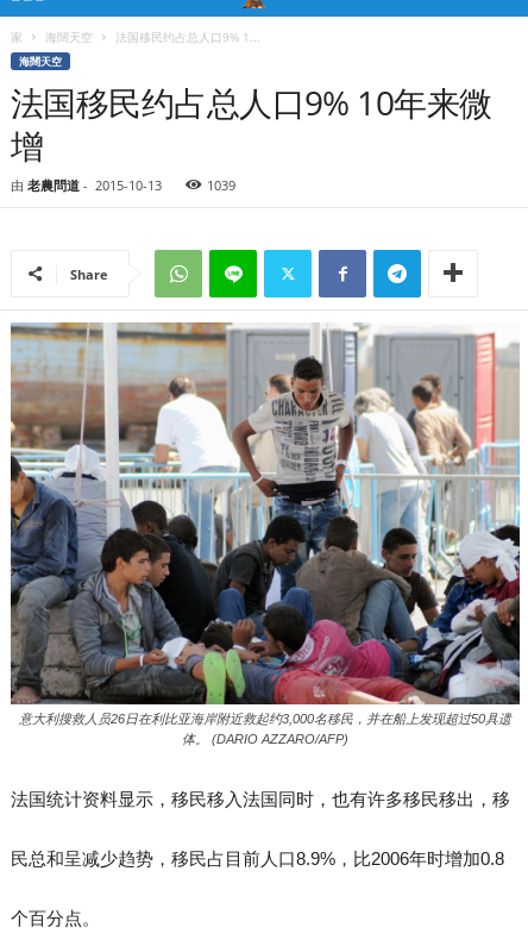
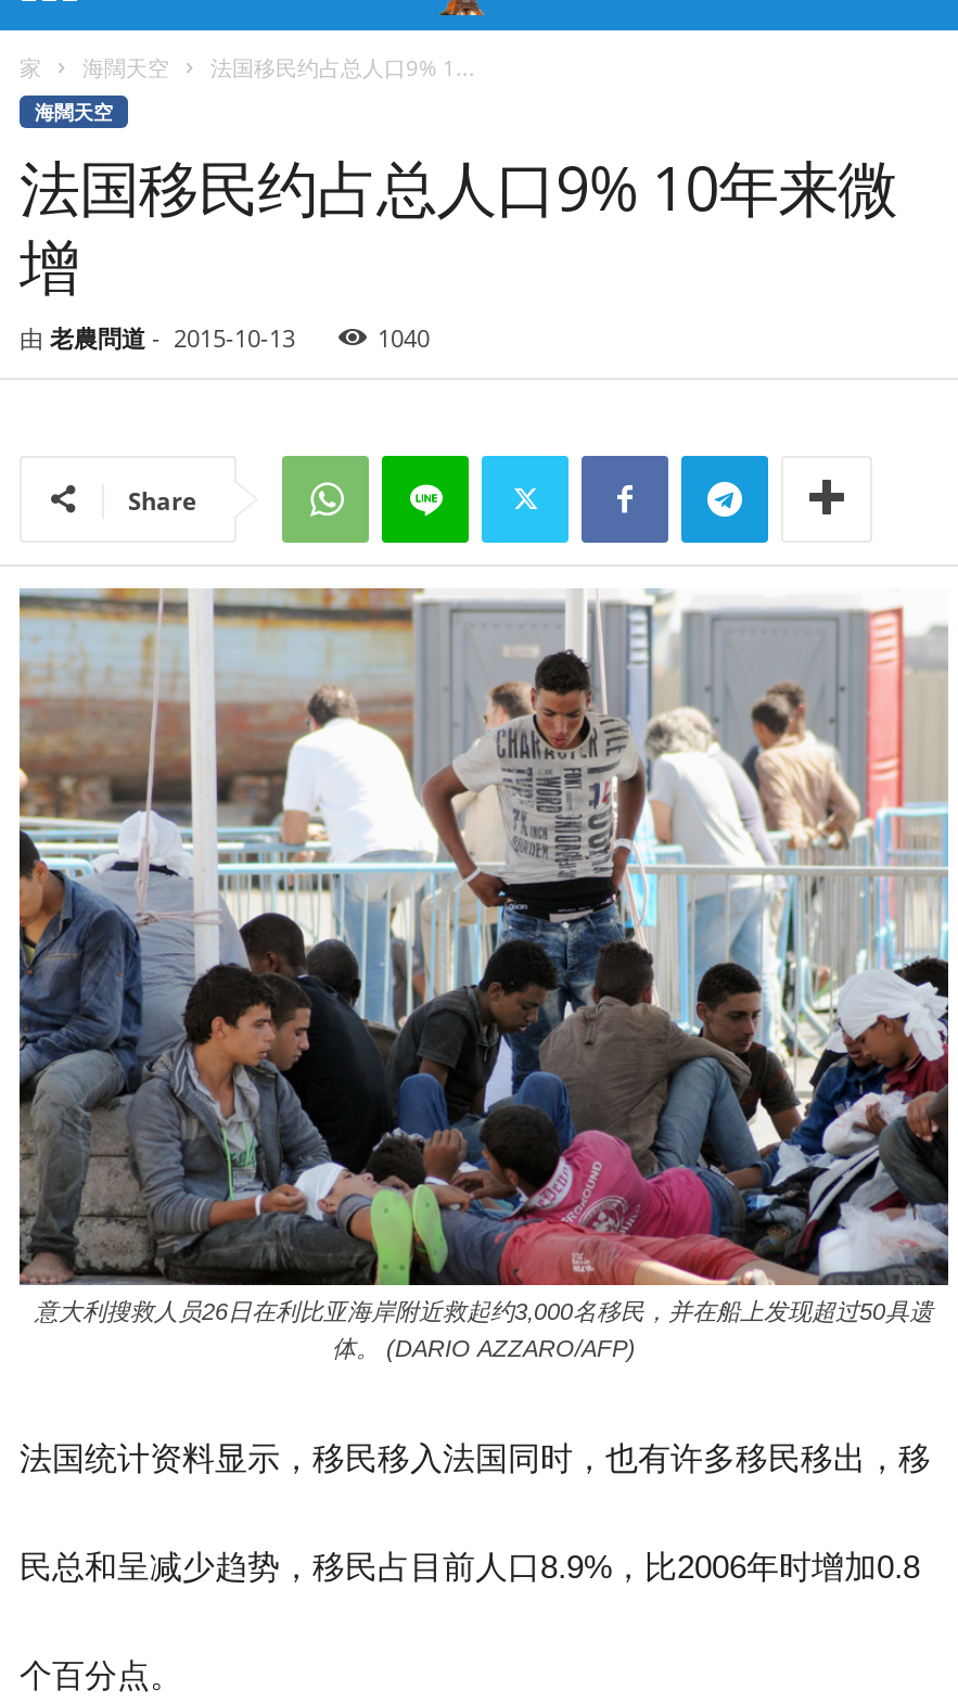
- 1039
+ 1040
